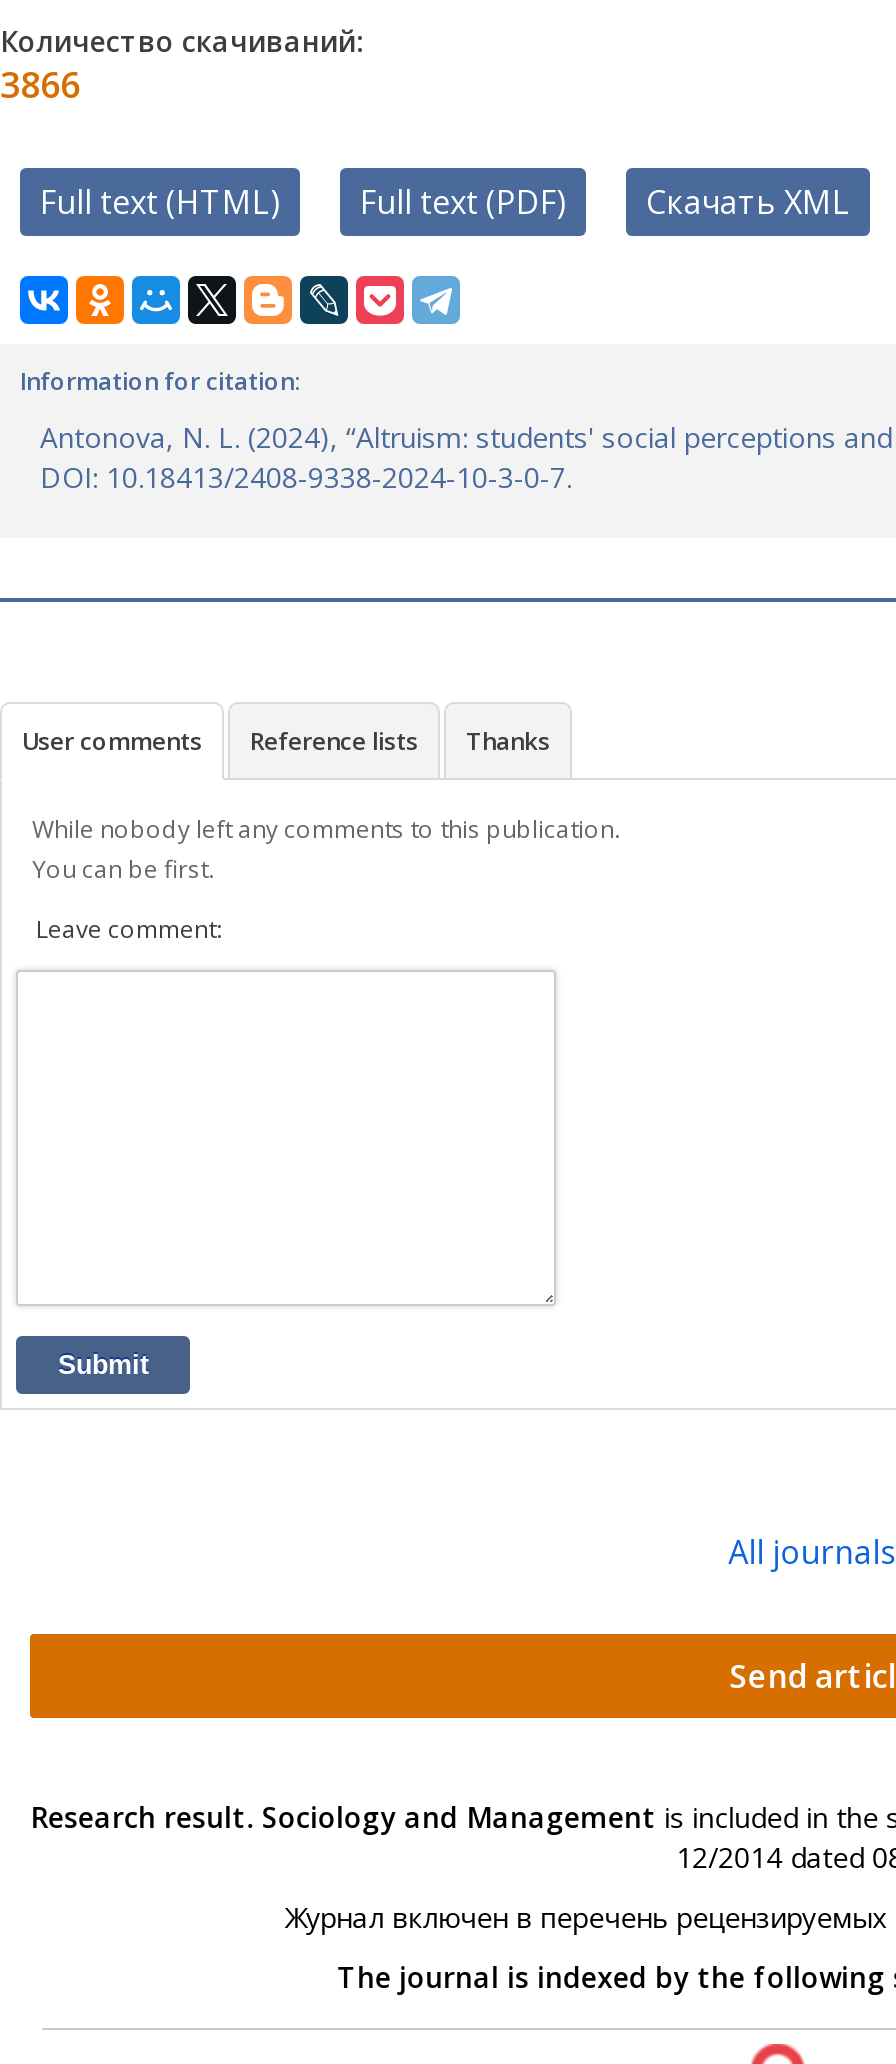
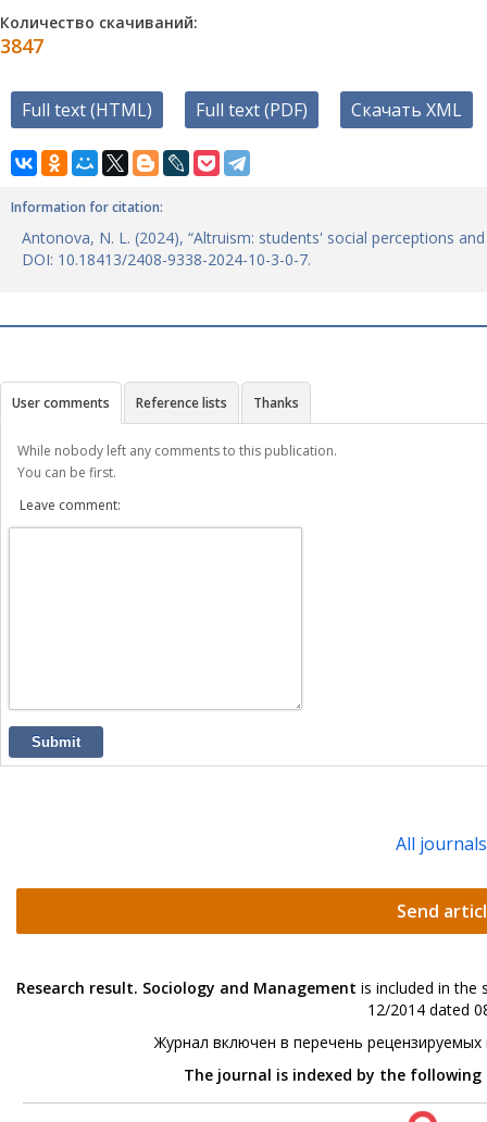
- 3866
+ 3847
